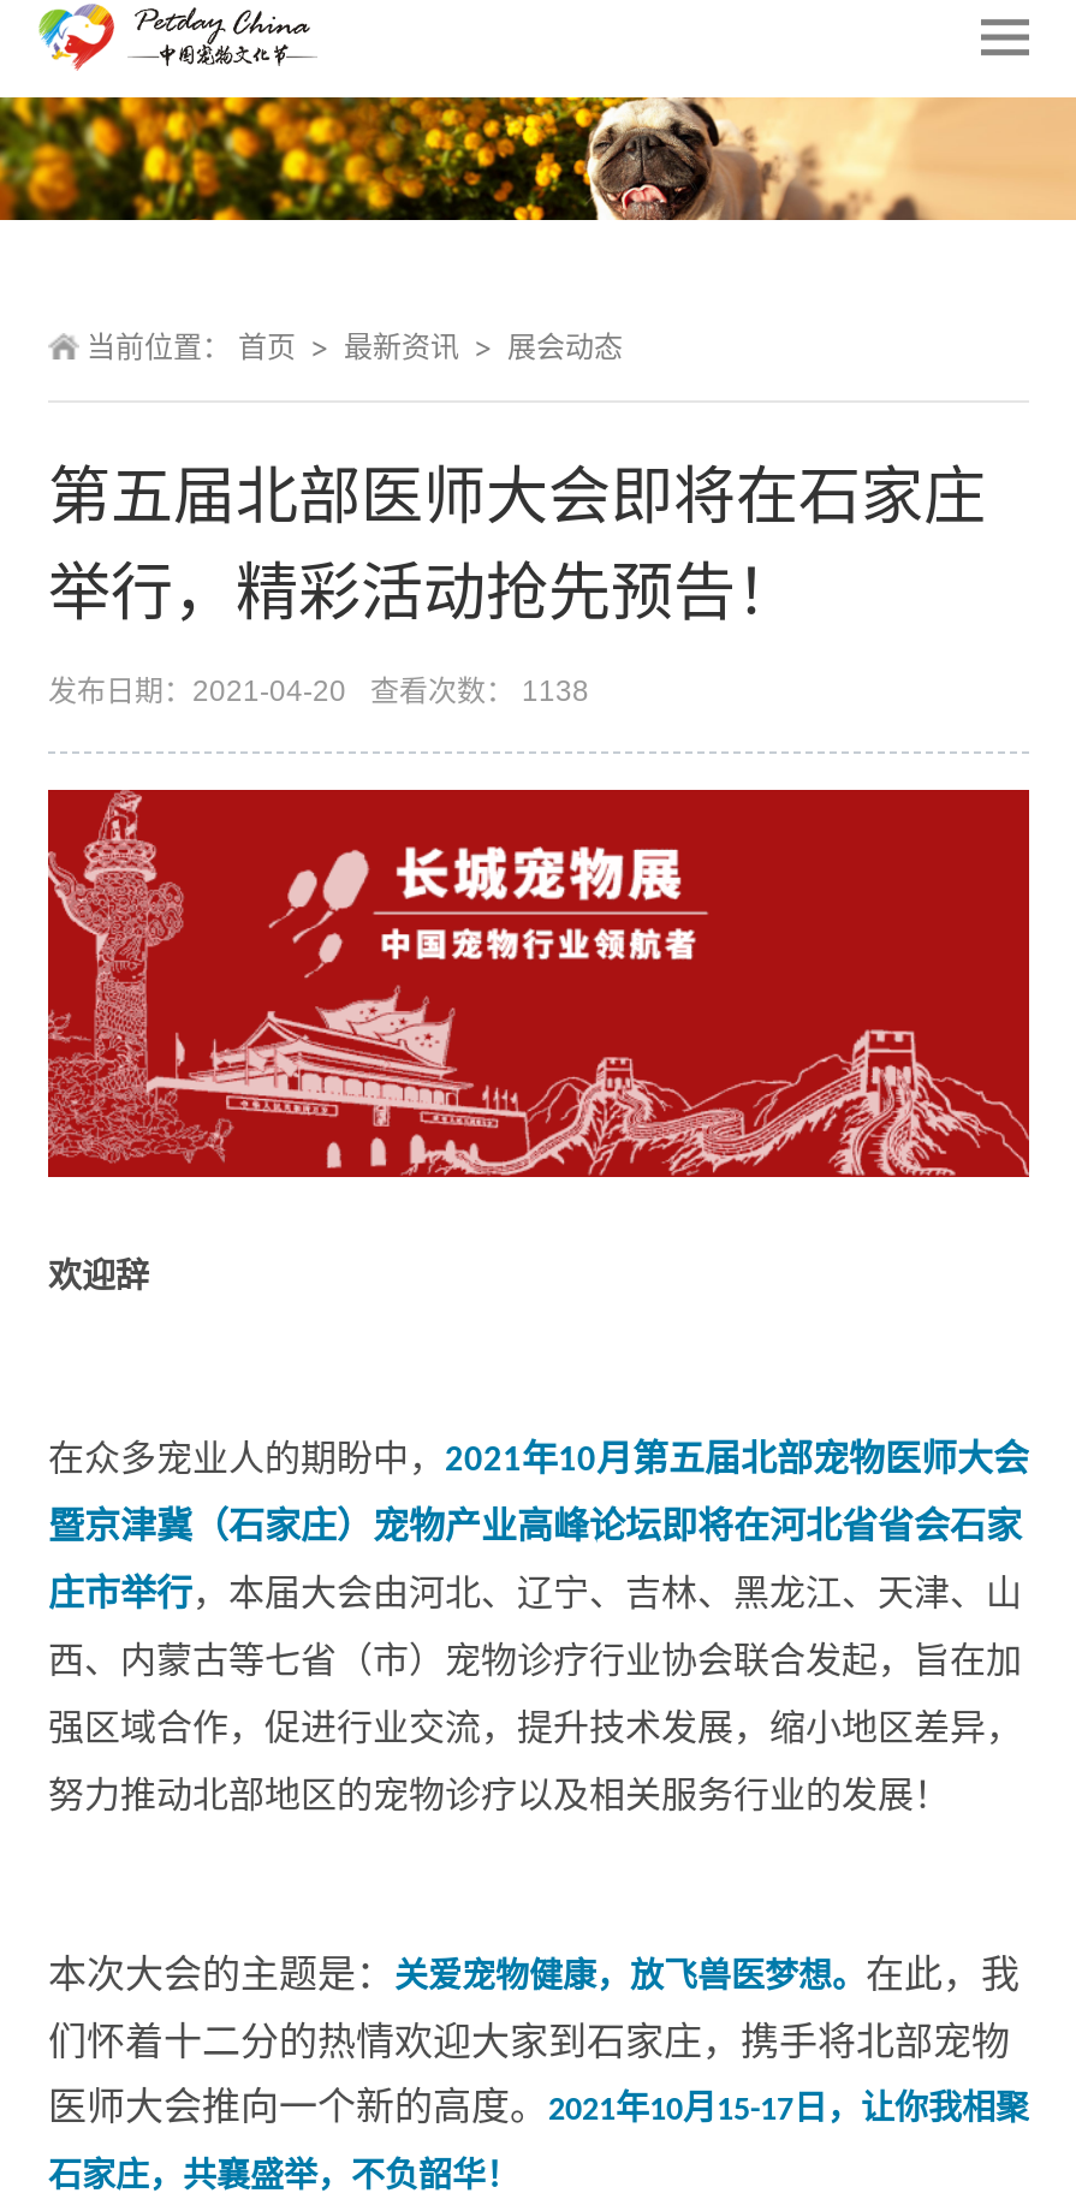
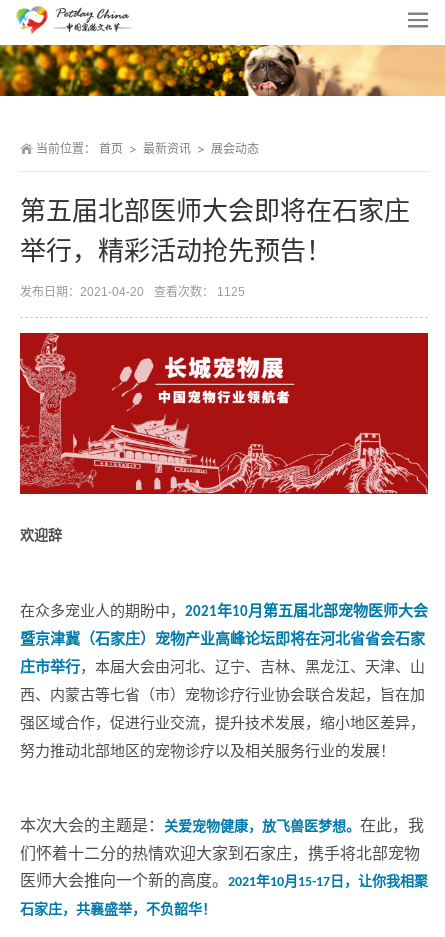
- 发布日期：2021-04-20 查看次数： 1138
+ 发布日期：2021-04-20 查看次数： 1125
